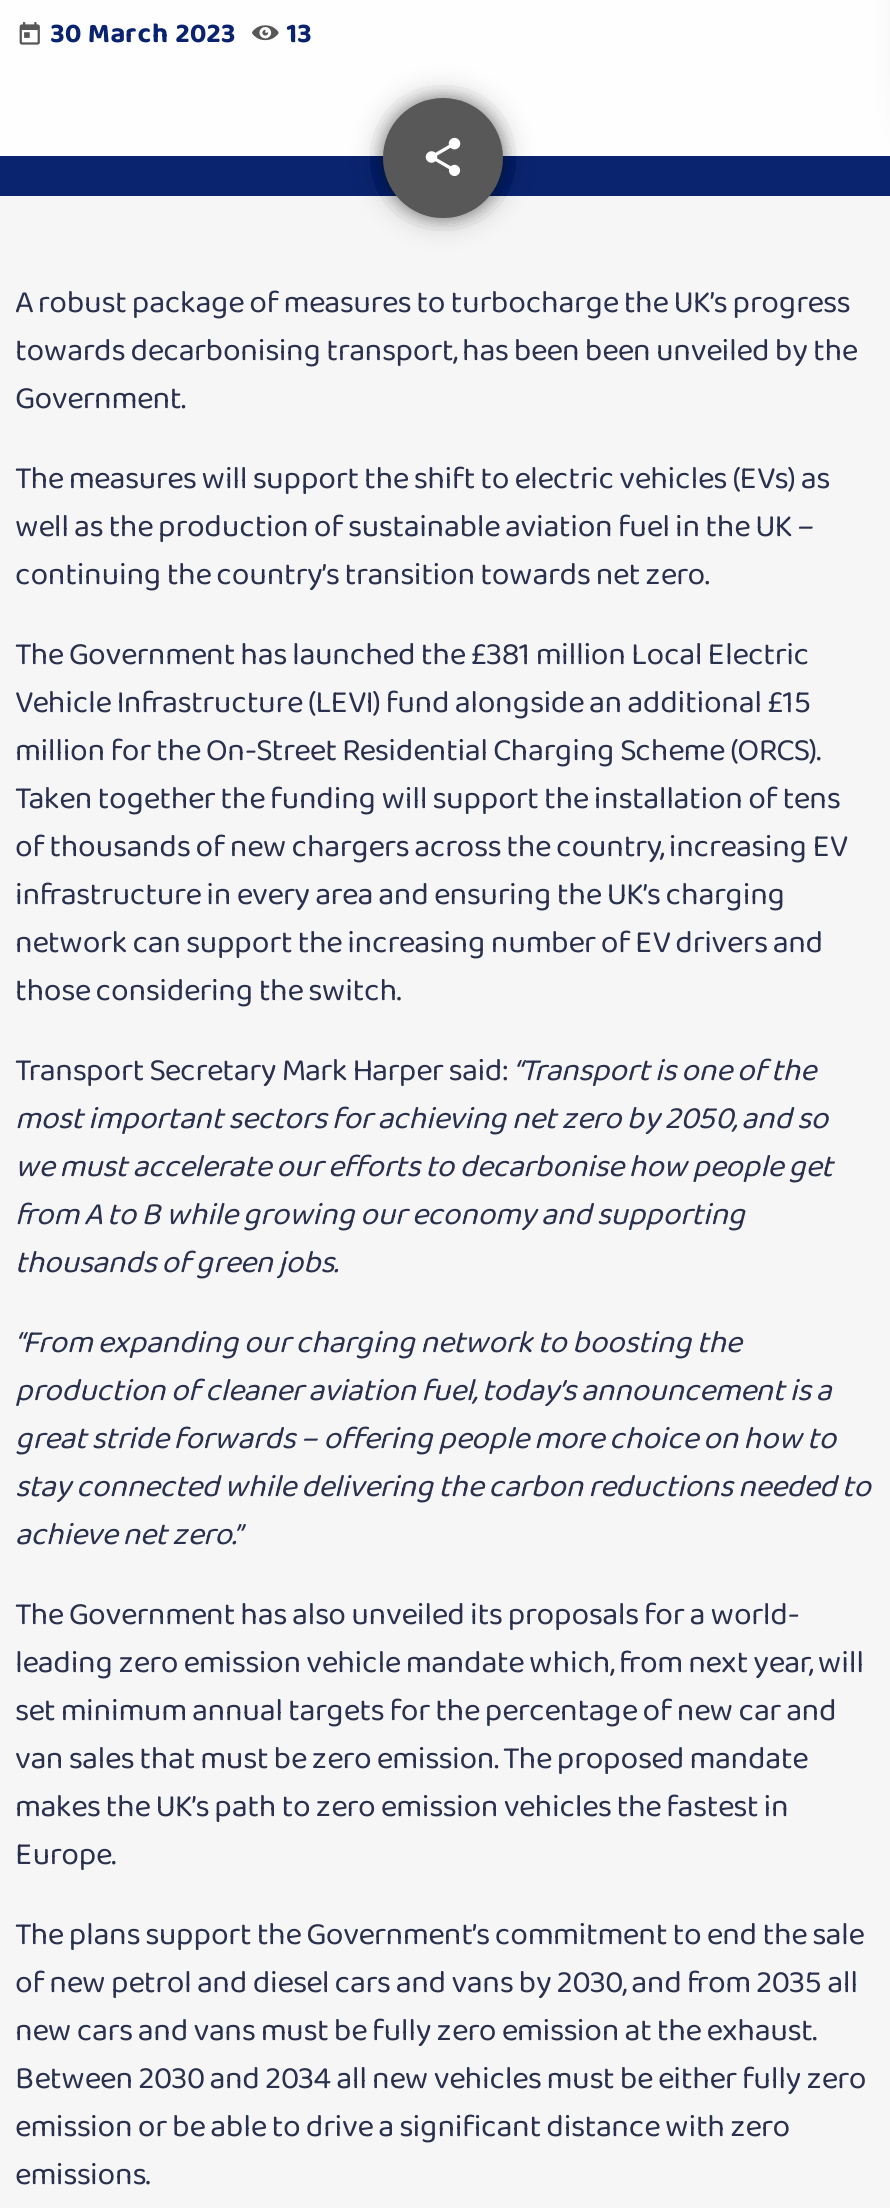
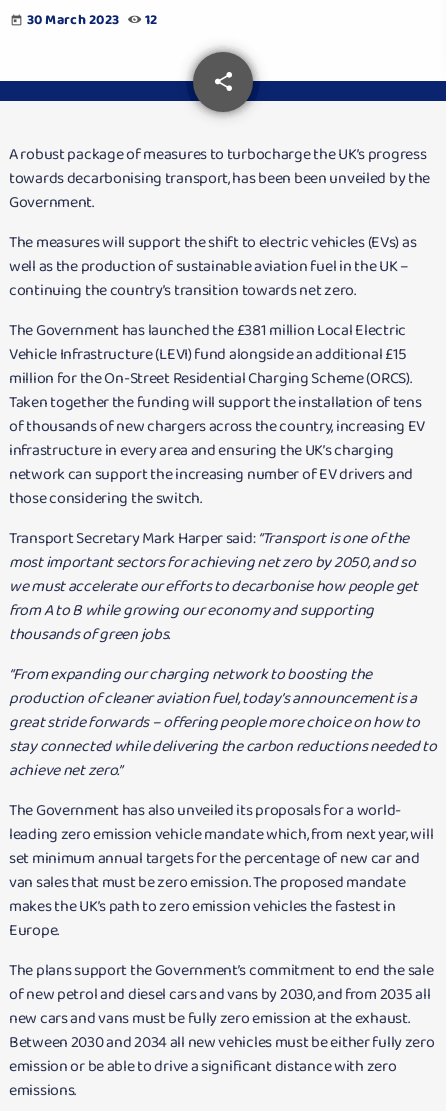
- 13
+ 12
